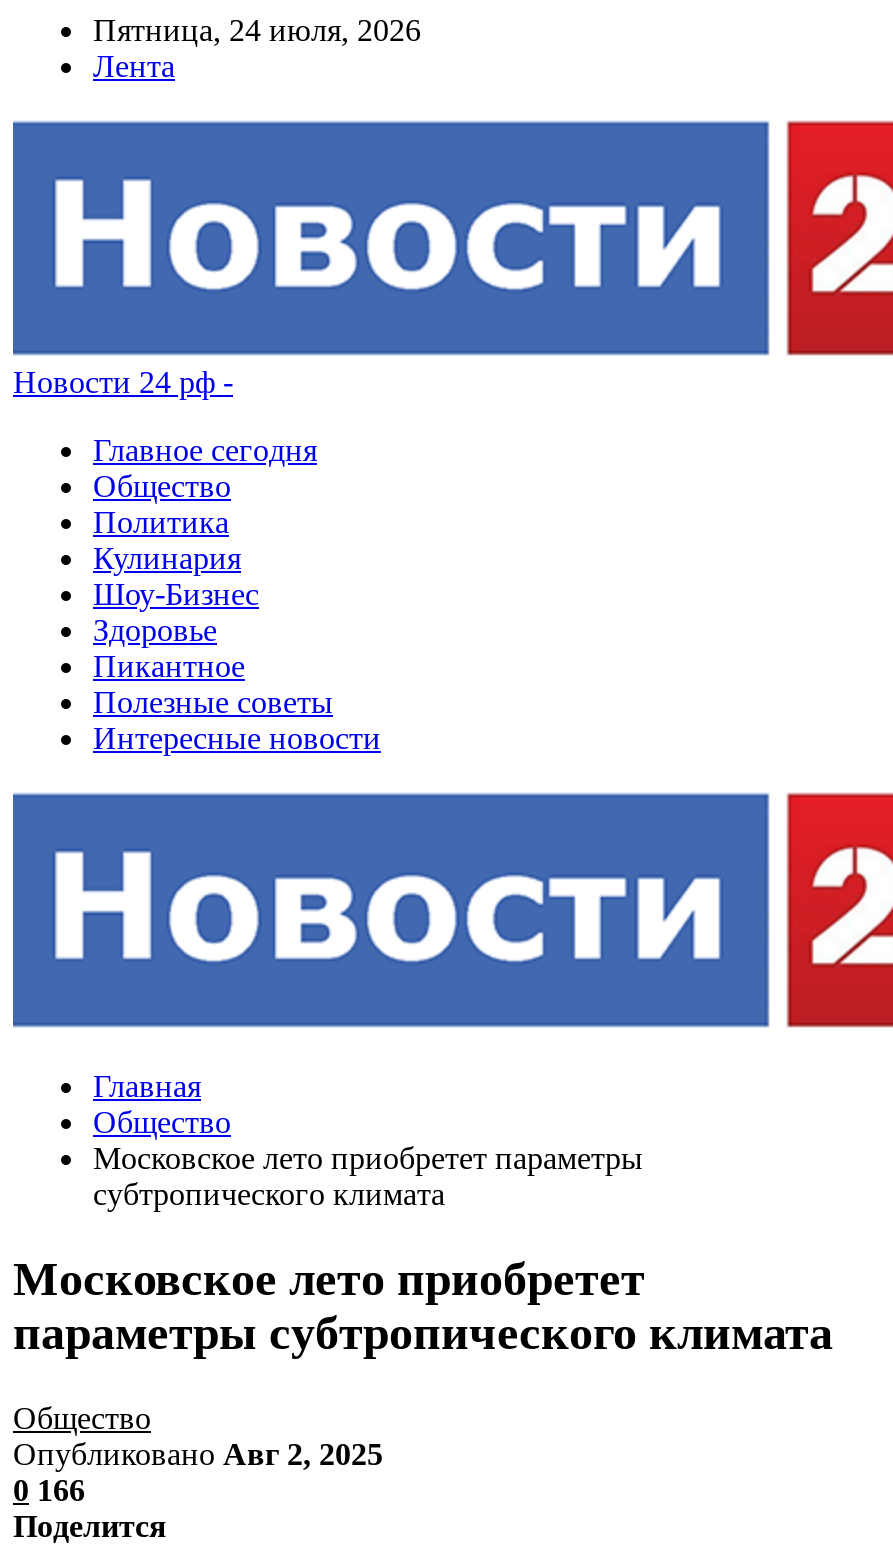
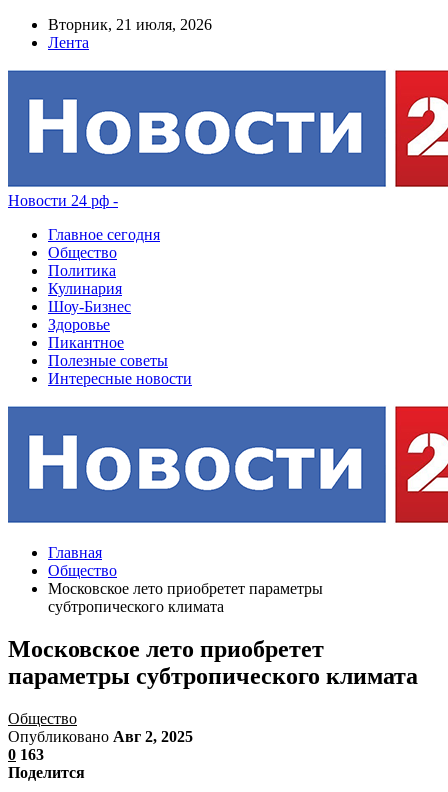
- Пятница, 24 июля, 2026
+ Вторник, 21 июля, 2026

- 0 166
+ 0 163
